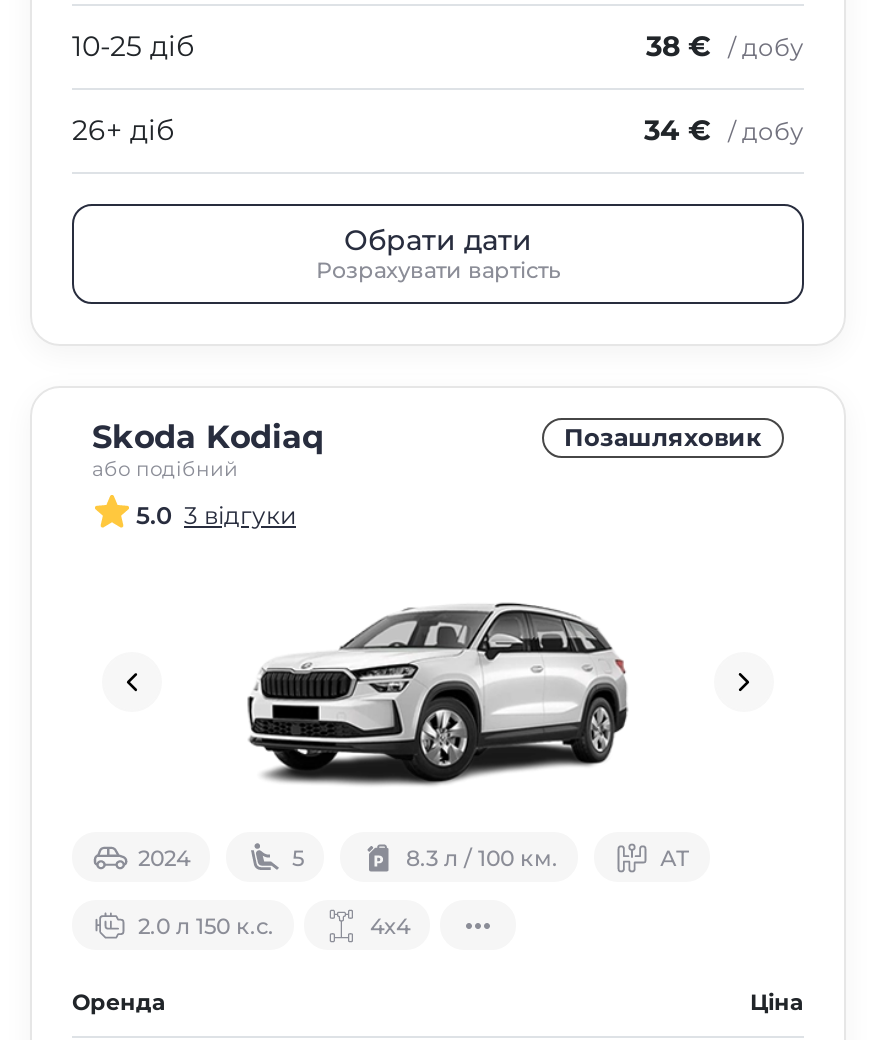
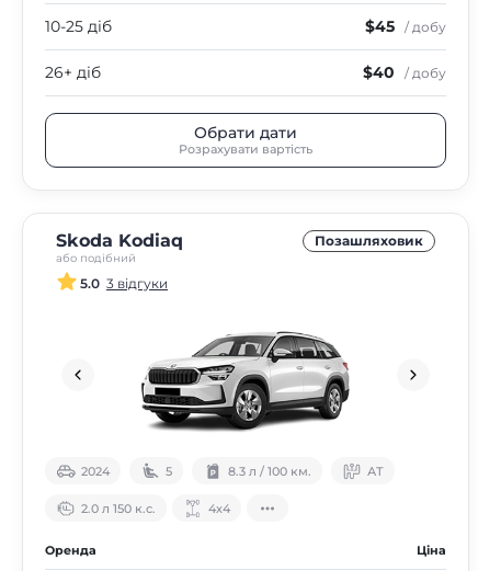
- 38 € / добу
+ $45 / добу

- 34 € / добу
+ $40 / добу
